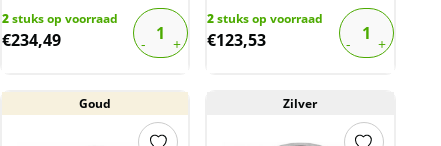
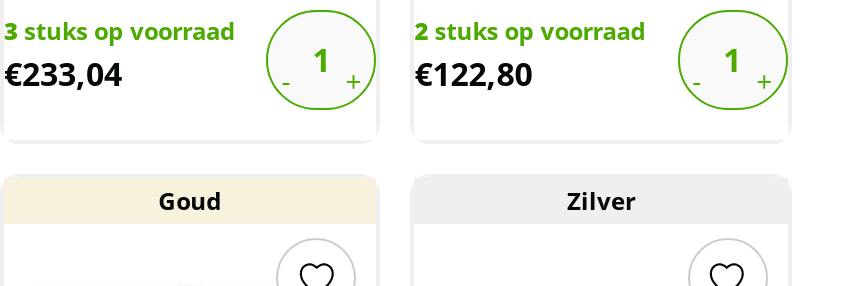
- 2 stuks op voorraad
+ 3 stuks op voorraad

- €234,49
+ €233,04

- €123,53
+ €122,80
